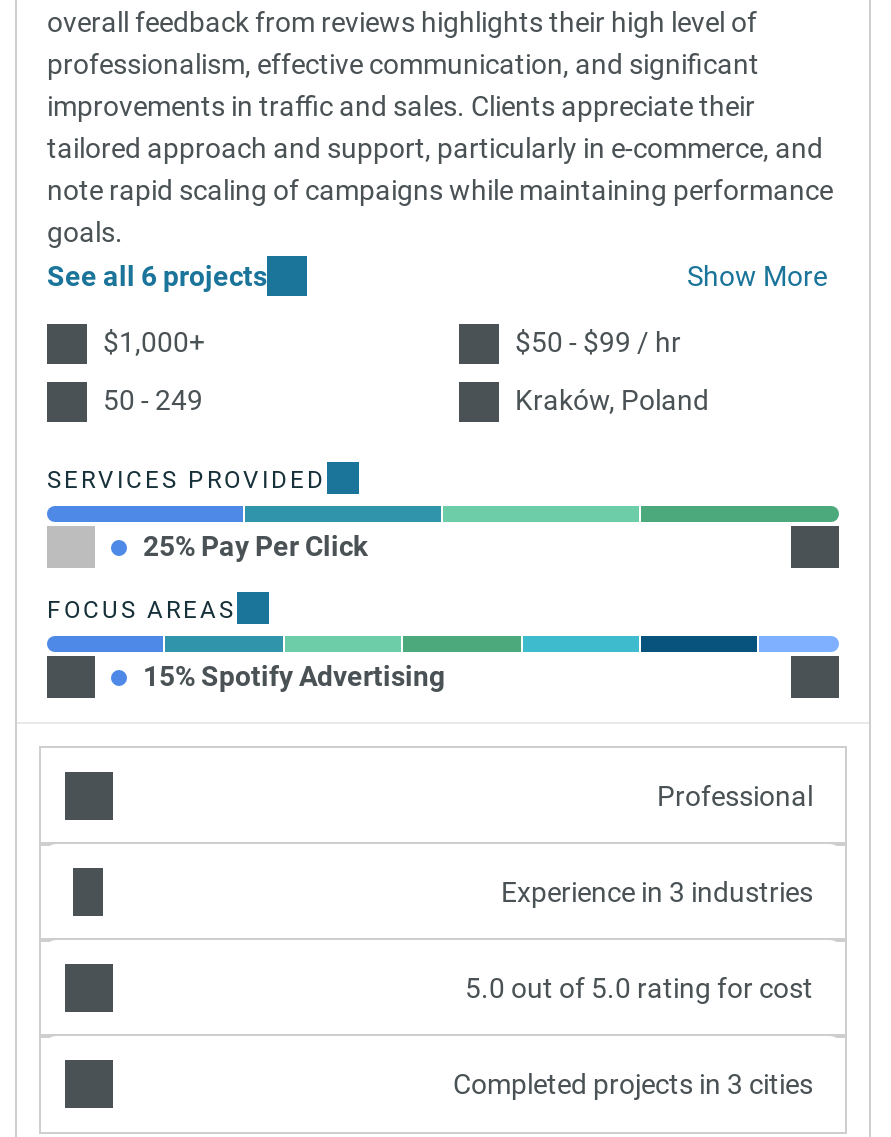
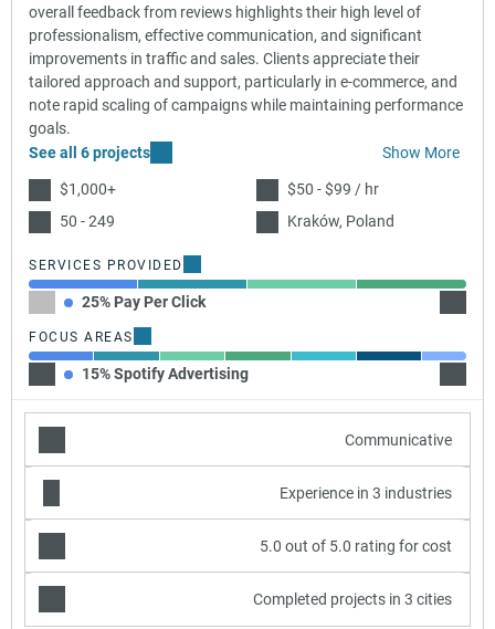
- Professional
+ Communicative
